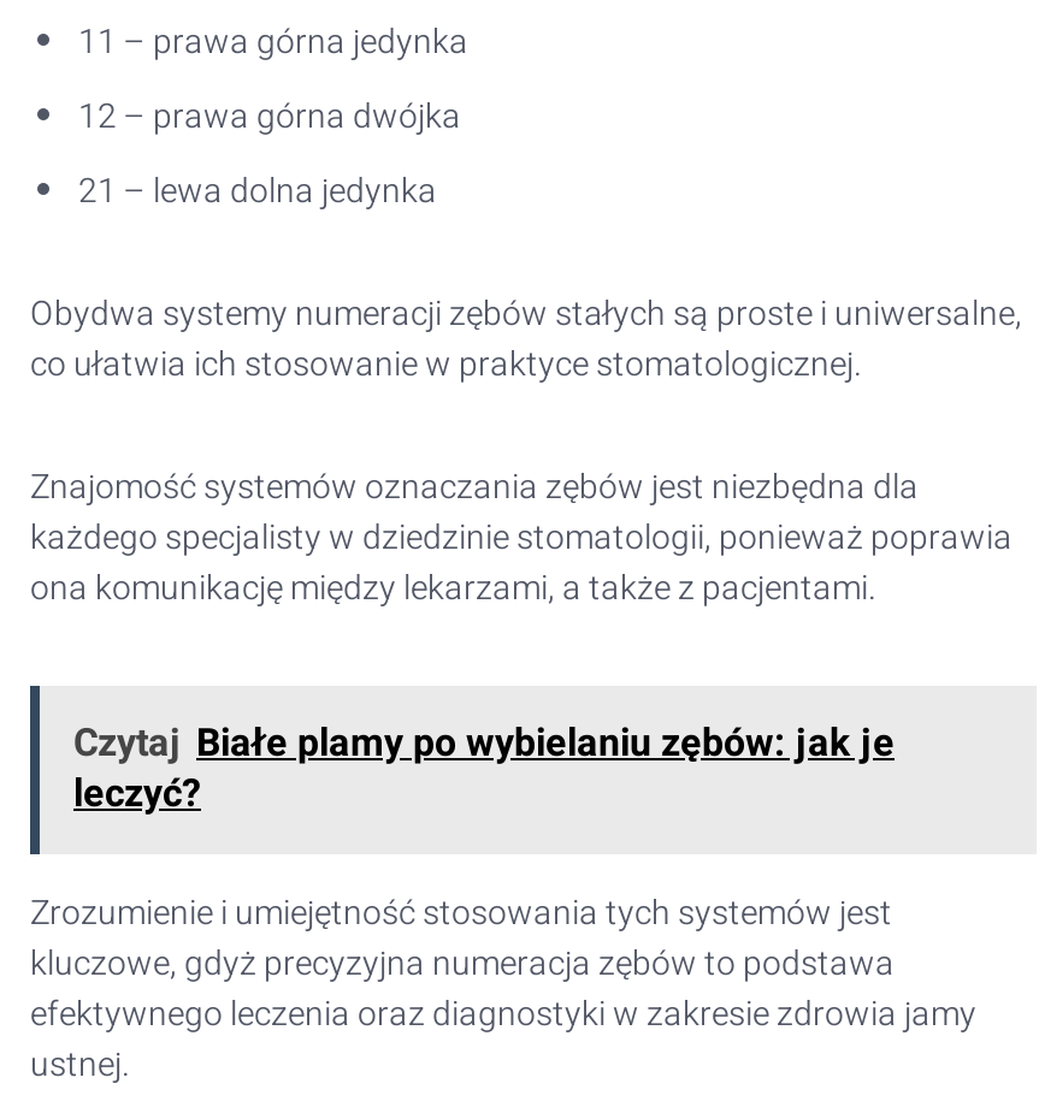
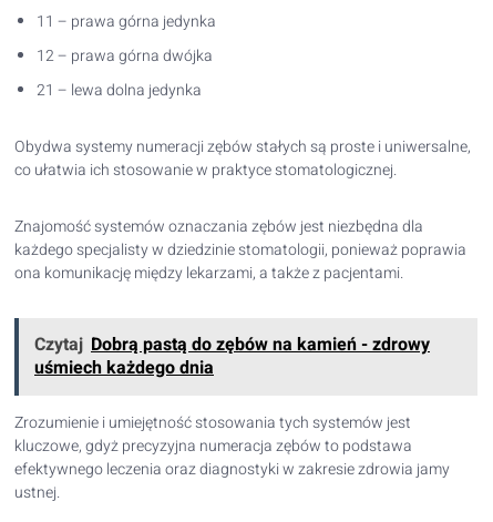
- Czytaj Białe plamy po wybielaniu zębów: jak je
- leczyć?
+ Czytaj Dobrą pastą do zębów na kamień - zdrowy
+ uśmiech każdego dnia
